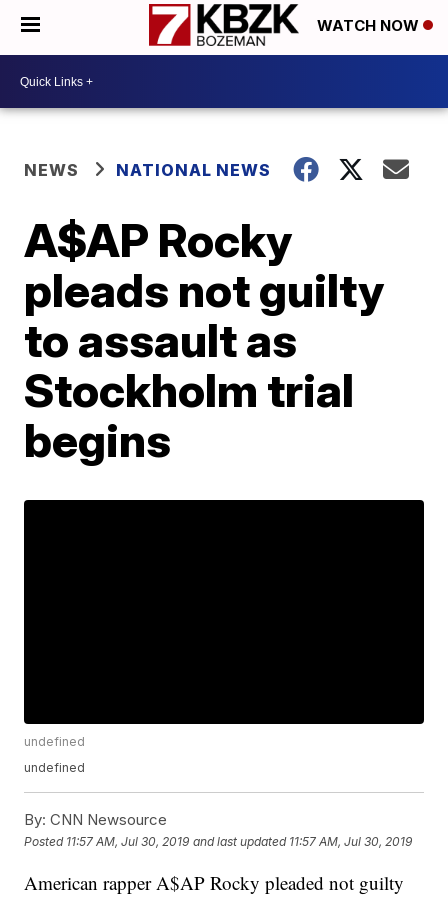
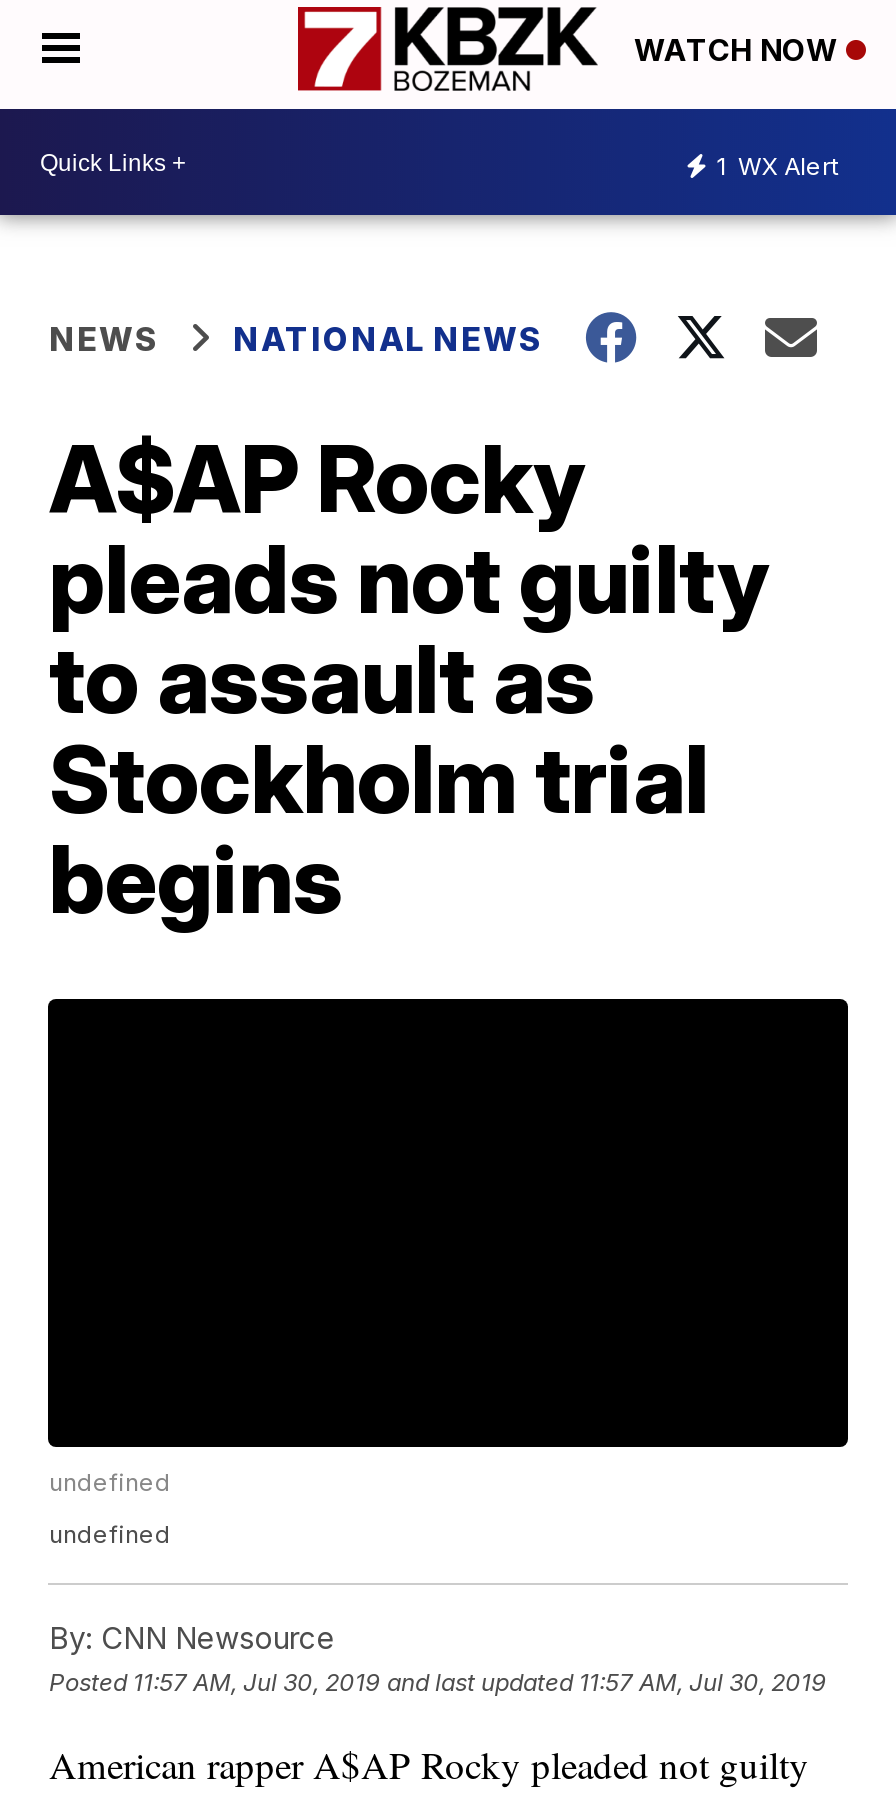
+ 1 WX Alert
